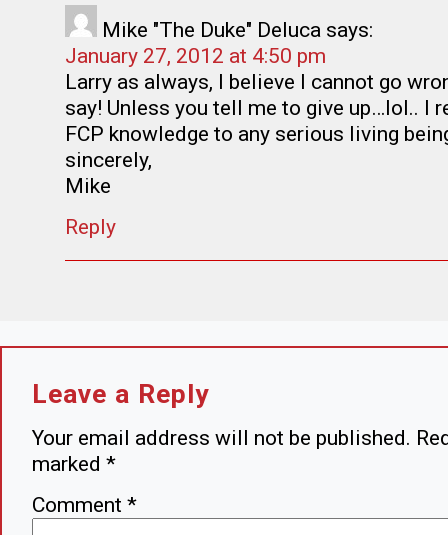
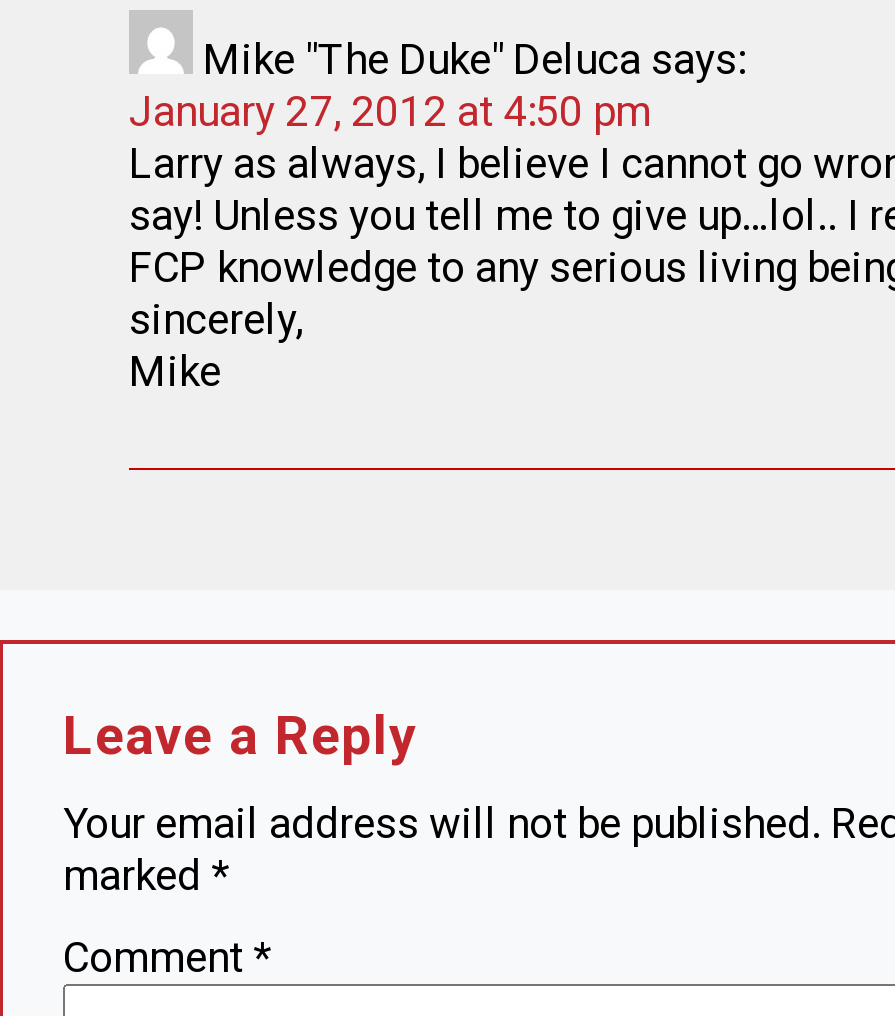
- Reply
